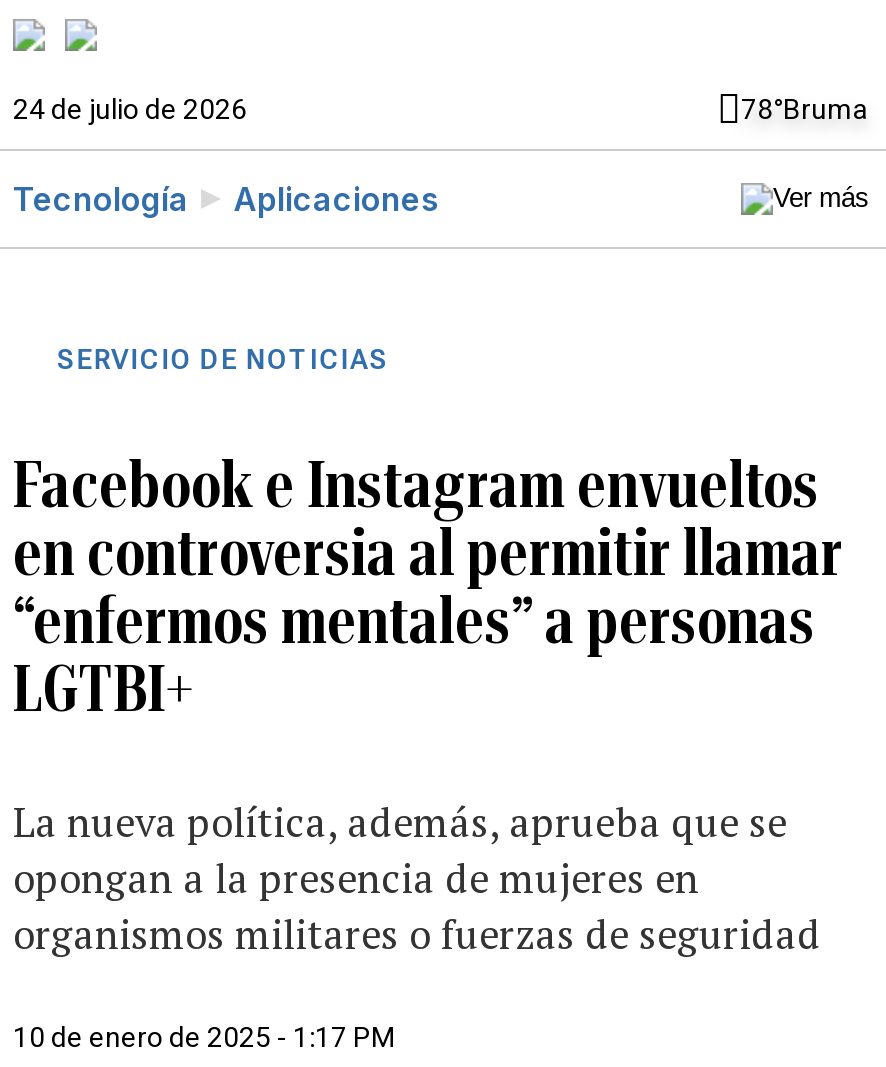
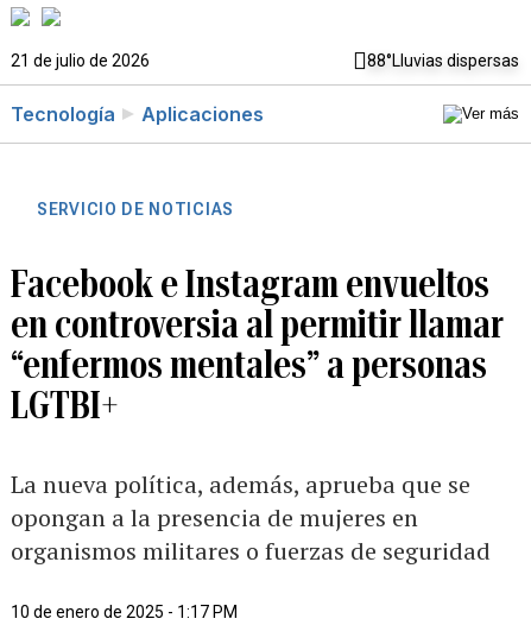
- 24 de julio de 2026
- 78°Bruma
+ 21 de julio de 2026
+ 88°Lluvias dispersas
